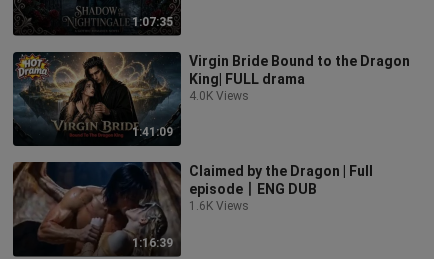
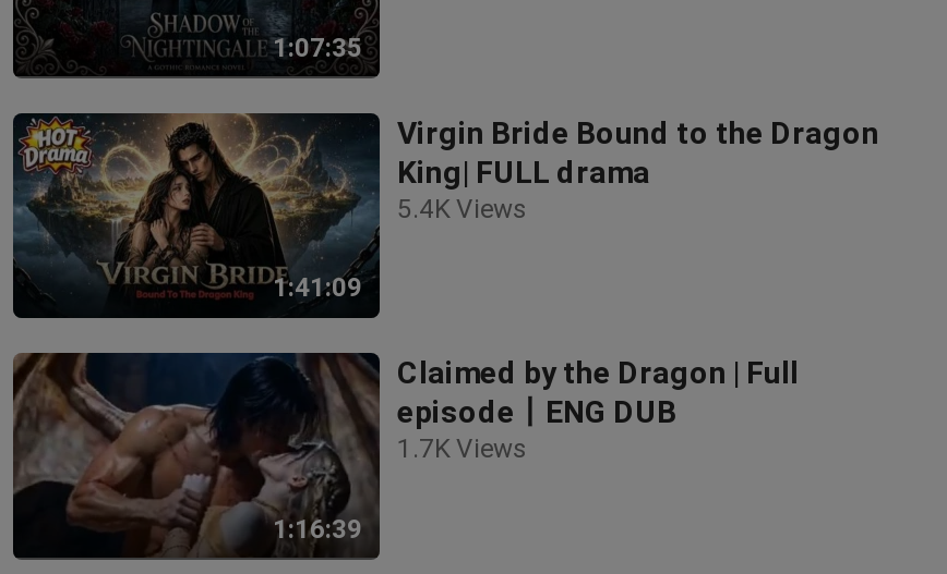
- 4.0K Views
+ 5.4K Views

- 1.6K Views
+ 1.7K Views
